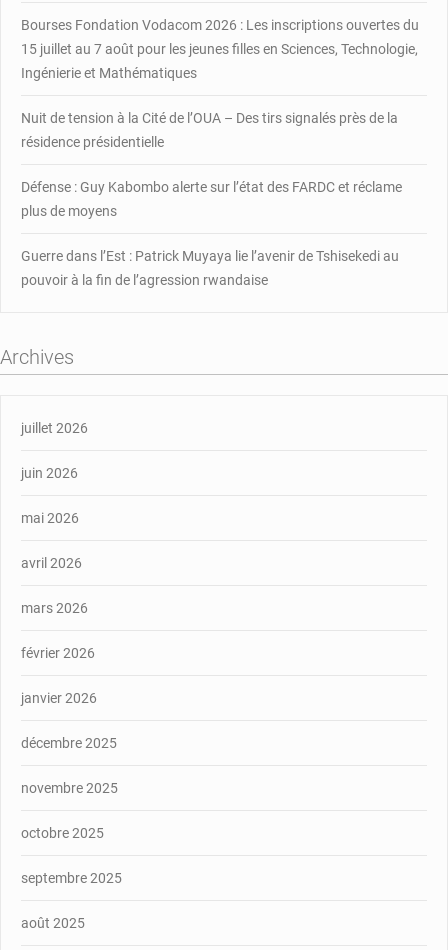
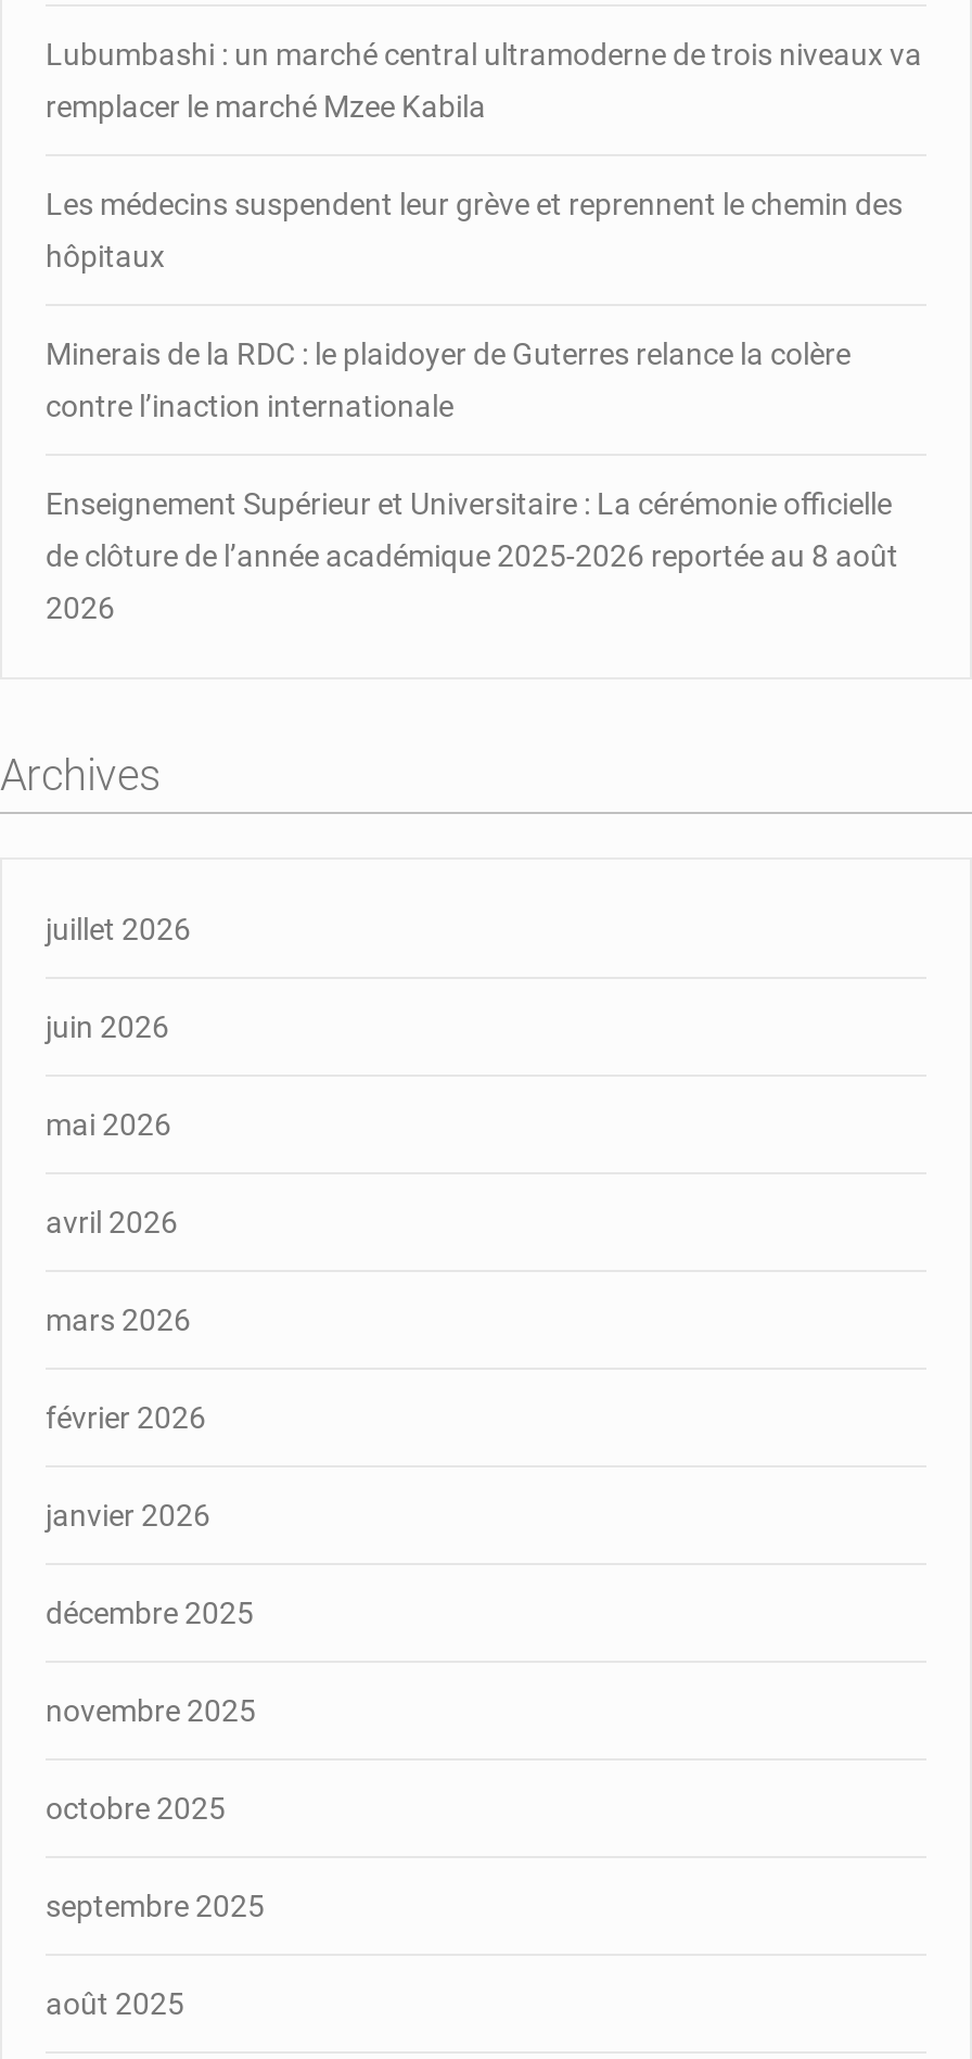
- Bourses Fondation Vodacom 2026 : Les inscriptions ouvertes du
+ Lubumbashi : un marché central ultramoderne de trois niveaux va

- 15 juillet au 7 août pour les jeunes filles en Sciences, Technologie,
+ remplacer le marché Mzee Kabila

- Ingénierie et Mathématiques
+ Les médecins suspendent leur grève et reprennent le chemin des

- Nuit de tension à la Cité de l’OUA – Des tirs signalés près de la
+ hôpitaux

- résidence présidentielle
+ Minerais de la RDC : le plaidoyer de Guterres relance la colère

- Défense : Guy Kabombo alerte sur l’état des FARDC et réclame
+ contre l’inaction internationale

- plus de moyens
+ Enseignement Supérieur et Universitaire : La cérémonie officielle

- Guerre dans l’Est : Patrick Muyaya lie l’avenir de Tshisekedi au
+ de clôture de l’année académique 2025-2026 reportée au 8 août

- pouvoir à la fin de l’agression rwandaise
+ 2026
